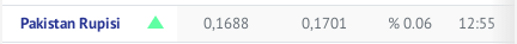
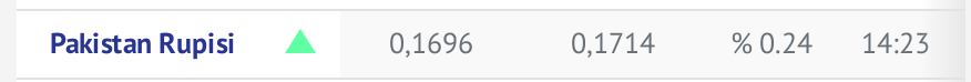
- 0,1688
+ 0,1696

- 0,1701
+ 0,1714

- % 0.06
+ % 0.24

- 12:55
+ 14:23
